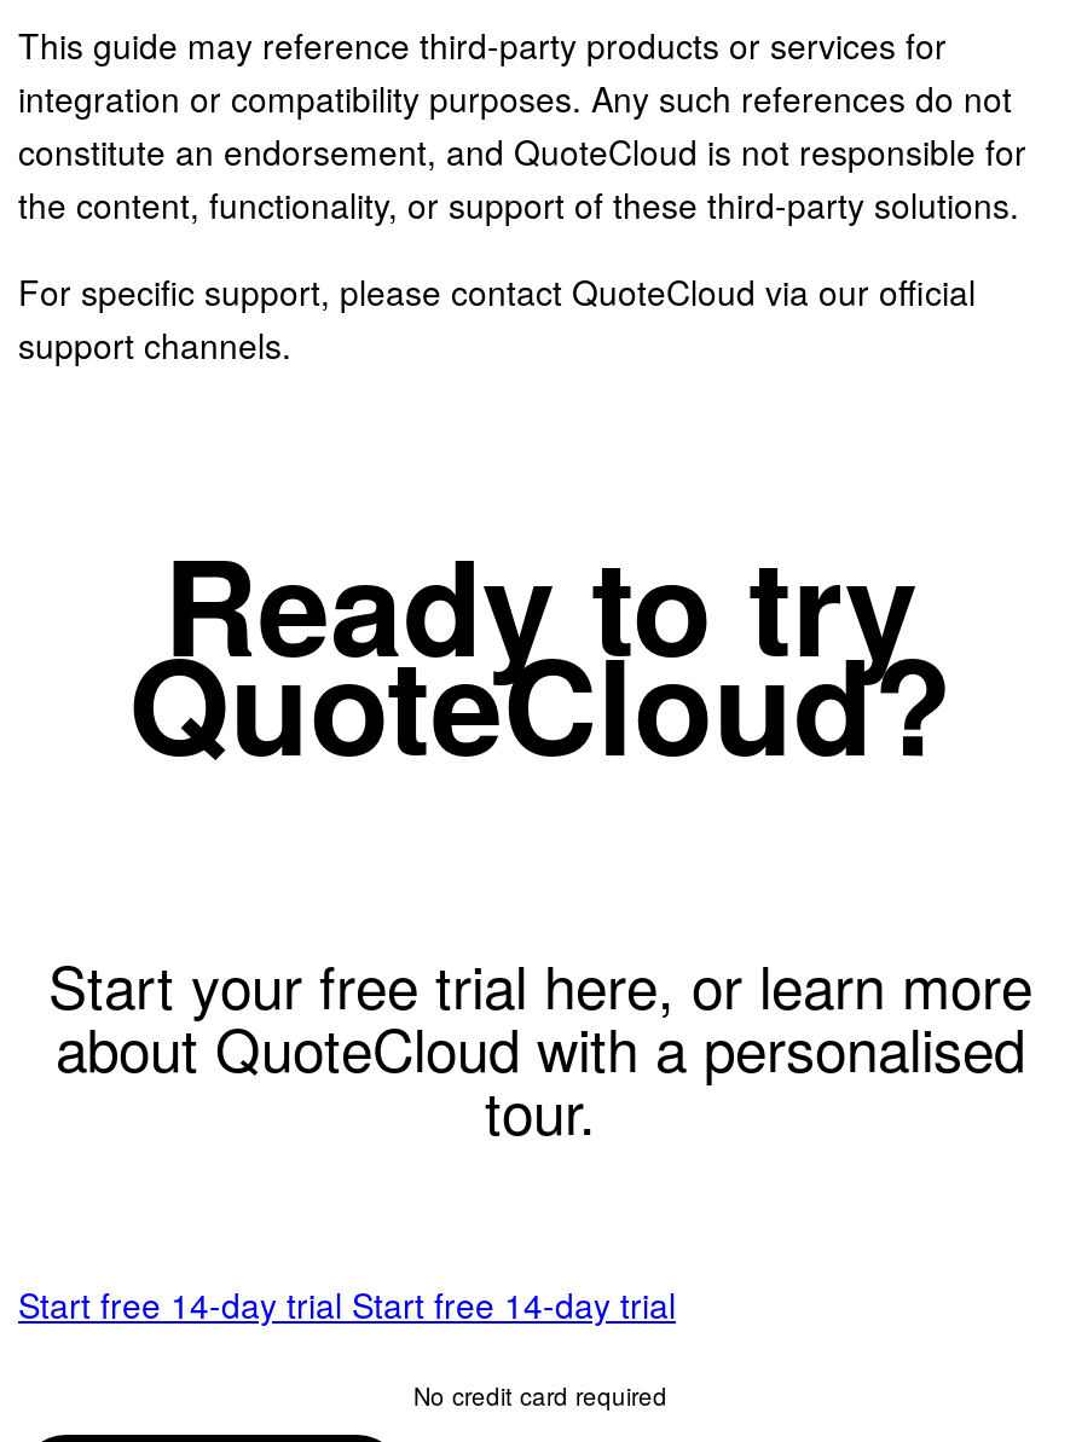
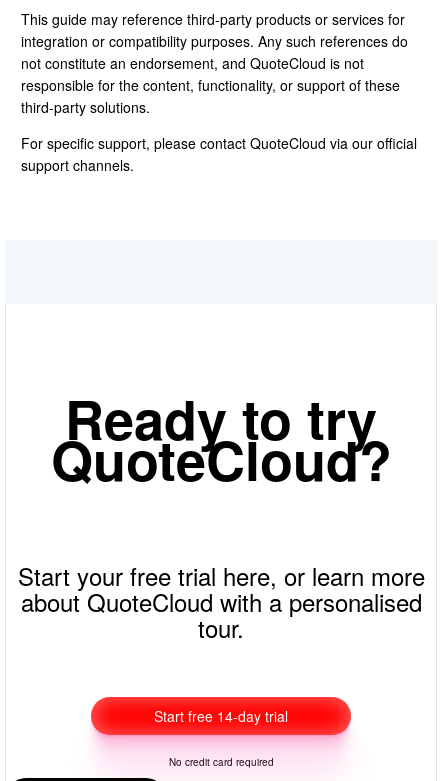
- Start free 14-day trial Start free 14-day trial
+ Start free 14-day trial
